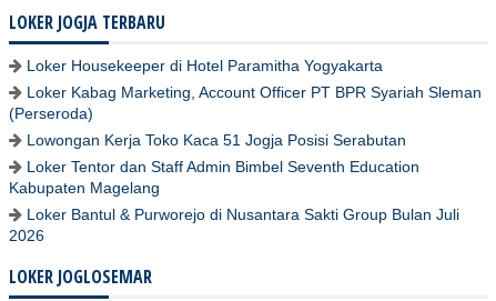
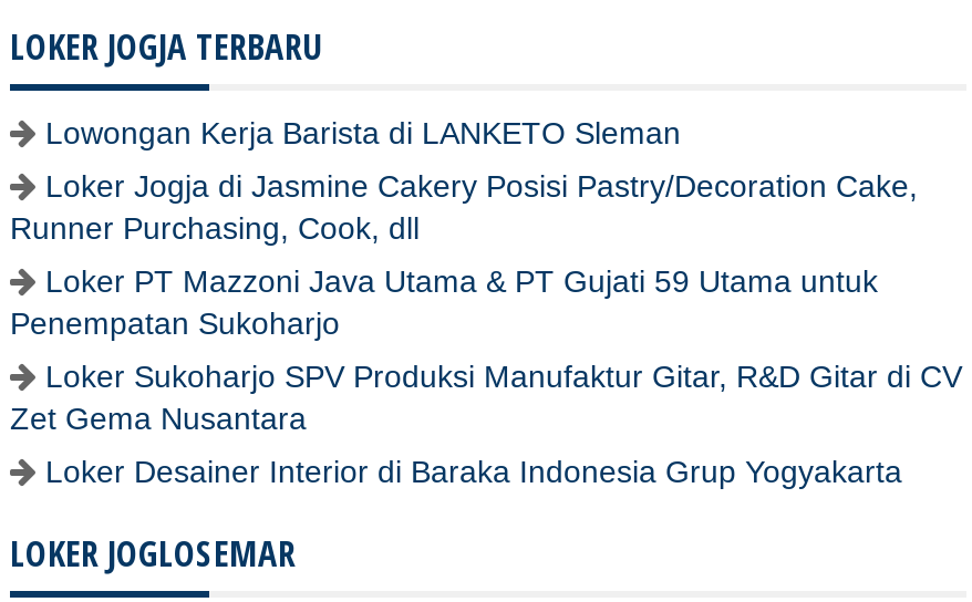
- Loker Housekeeper di Hotel Paramitha Yogyakarta
+ Lowongan Kerja Barista di LANKETO Sleman

- Loker Kabag Marketing, Account Officer PT BPR Syariah Sleman
- (Perseroda)
+ Loker Jogja di Jasmine Cakery Posisi Pastry/Decoration Cake,
+ Runner Purchasing, Cook, dll

- Lowongan Kerja Toko Kaca 51 Jogja Posisi Serabutan
+ Loker PT Mazzoni Java Utama & PT Gujati 59 Utama untuk
+ Penempatan Sukoharjo

- Loker Tentor dan Staff Admin Bimbel Seventh Education
- Kabupaten Magelang
+ Loker Sukoharjo SPV Produksi Manufaktur Gitar, R&D Gitar di CV
+ Zet Gema Nusantara

- Loker Bantul & Purworejo di Nusantara Sakti Group Bulan Juli
- 2026
+ Loker Desainer Interior di Baraka Indonesia Grup Yogyakarta
